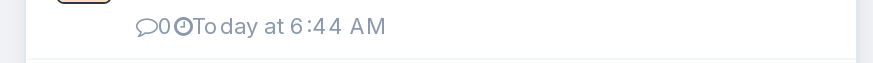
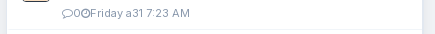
- 0 Today at 6:44 AM
+ 0 Friday a31 7:23 AM
